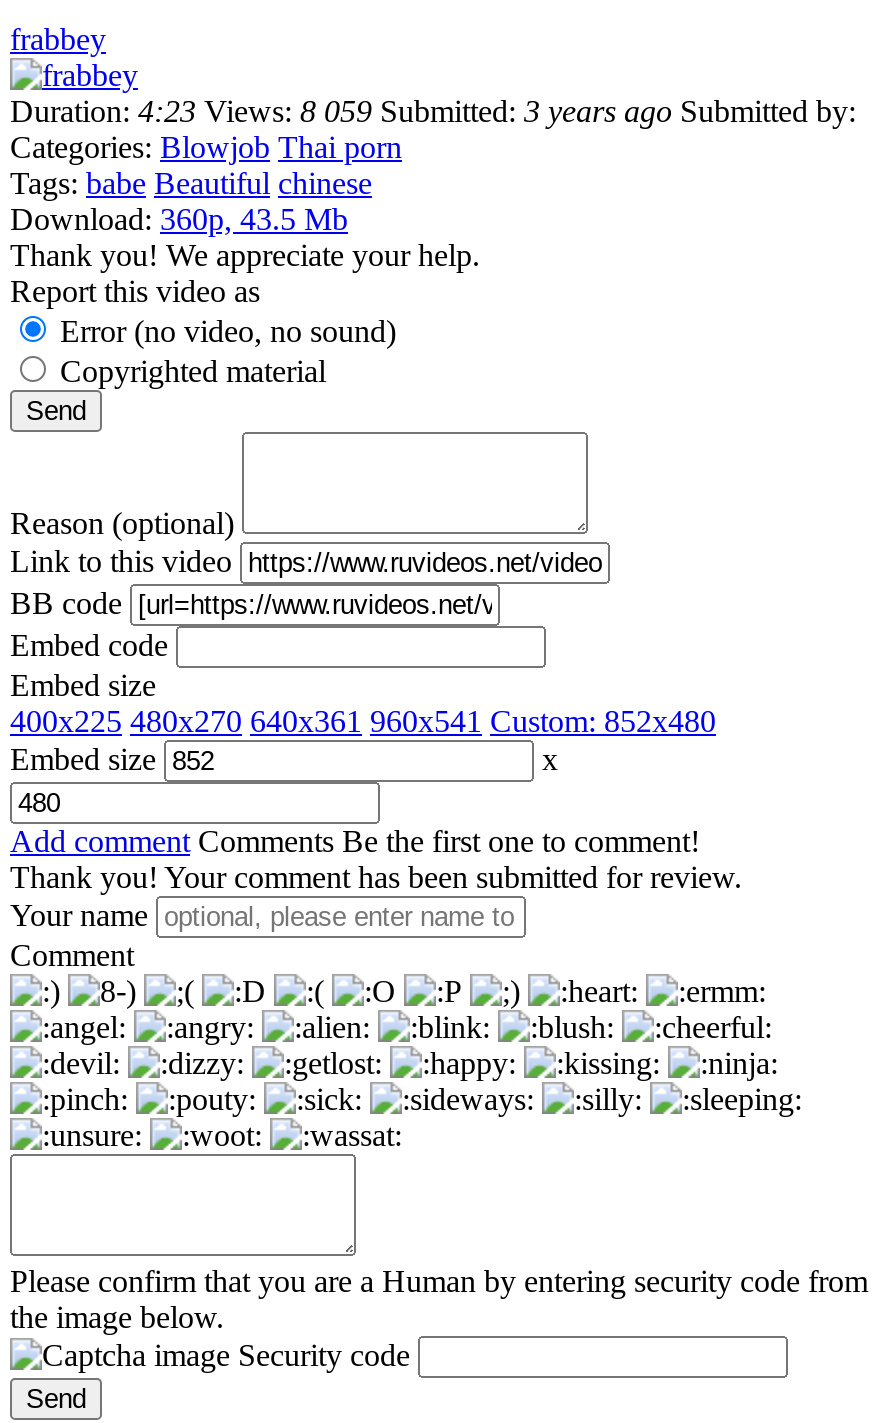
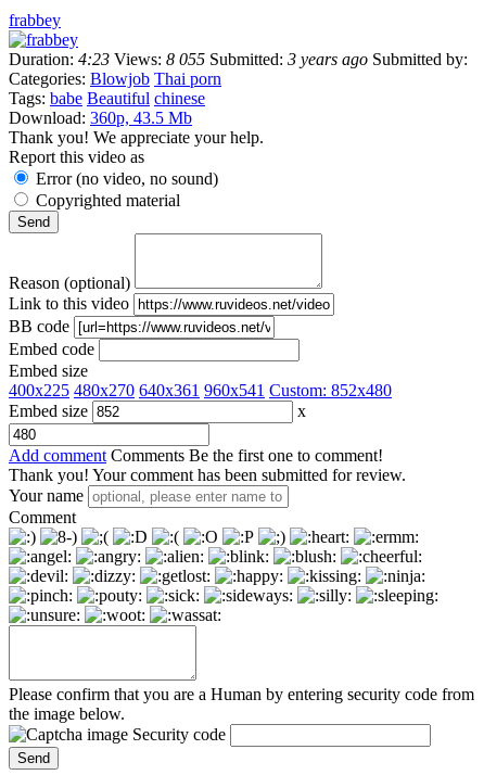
- Duration: 4:23 Views: 8 059 Submitted: 3 years ago Submitted by:
+ Duration: 4:23 Views: 8 055 Submitted: 3 years ago Submitted by:
